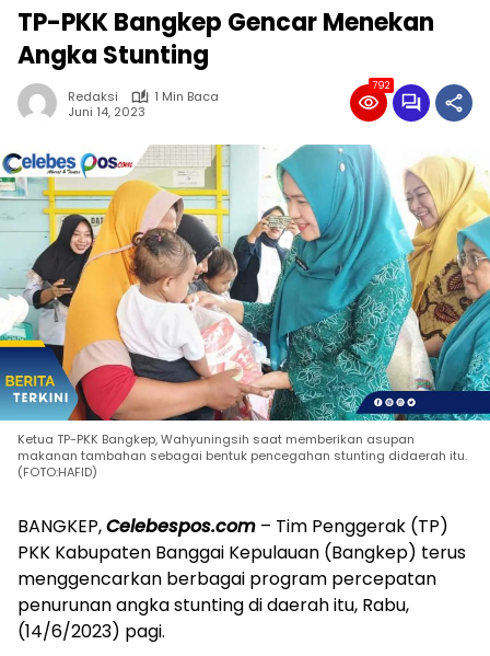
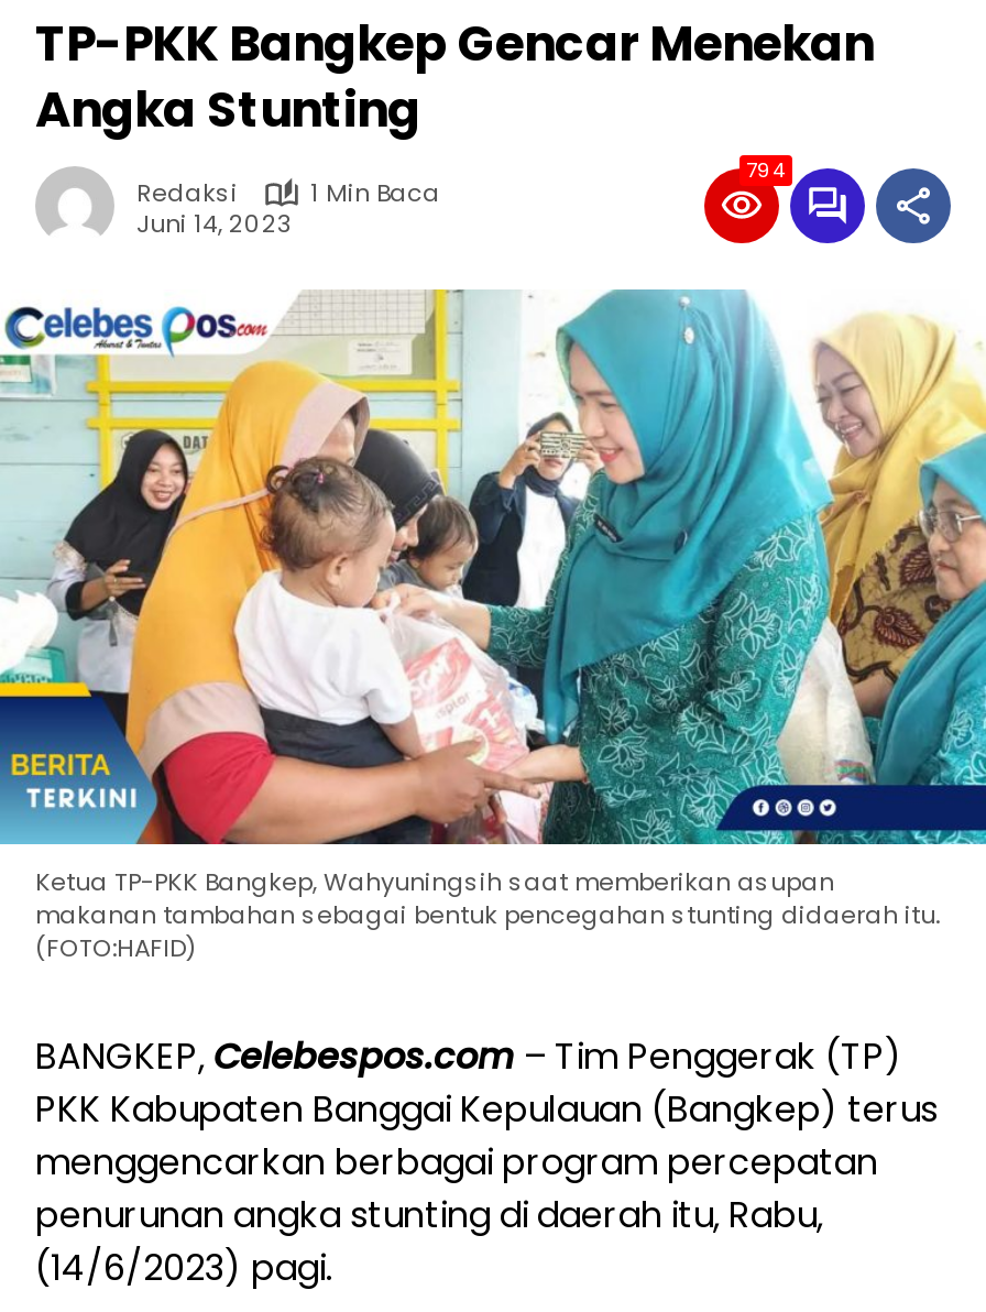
- 792
+ 794
